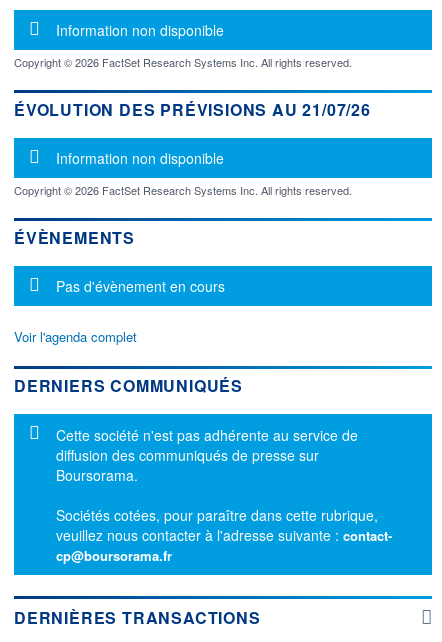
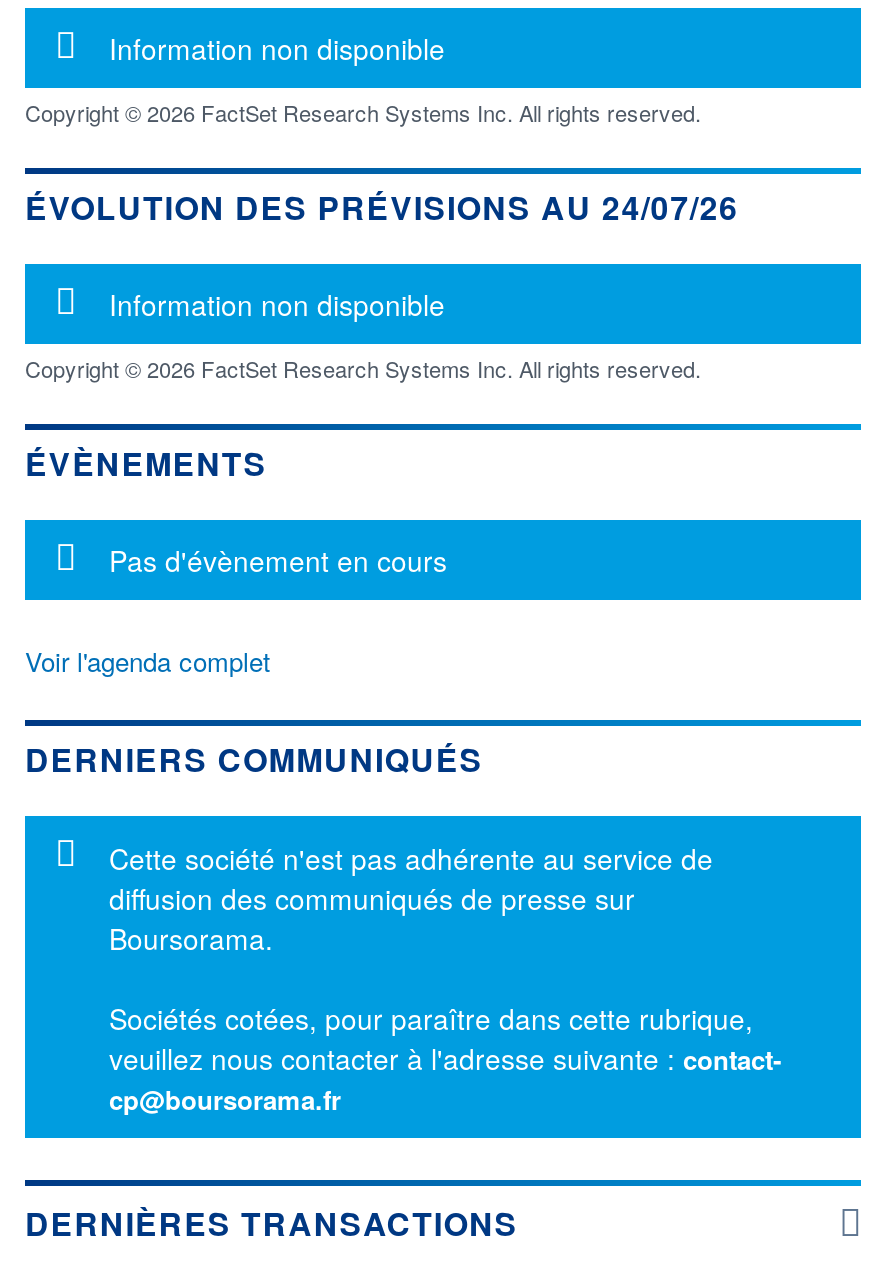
- ÉVOLUTION DES PRÉVISIONS AU 21/07/26
+ ÉVOLUTION DES PRÉVISIONS AU 24/07/26
